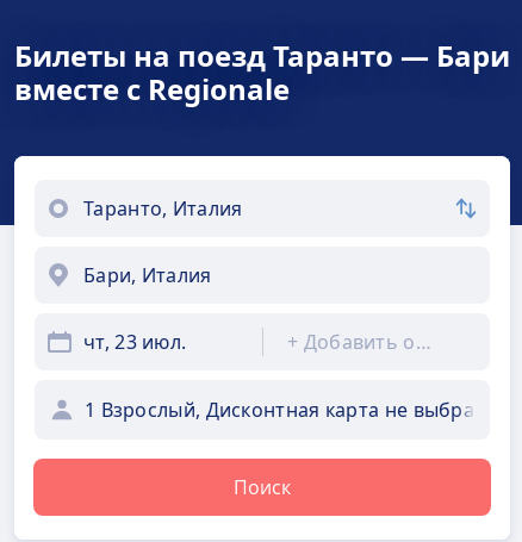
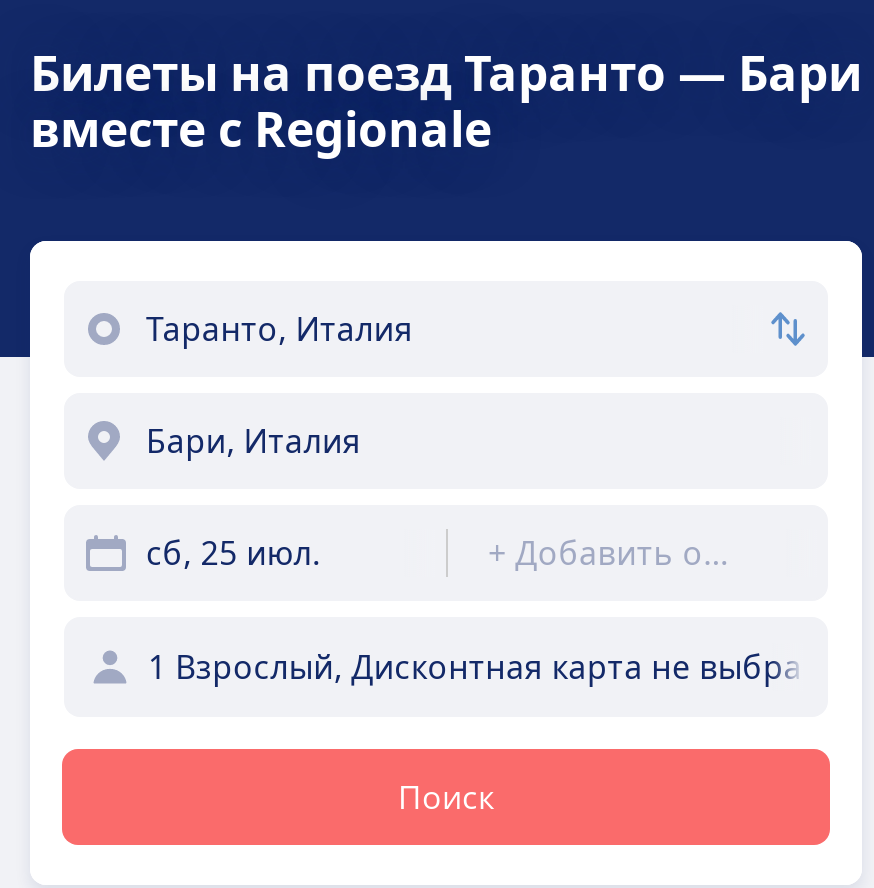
- чт, 23 июл.
+ сб, 25 июл.
